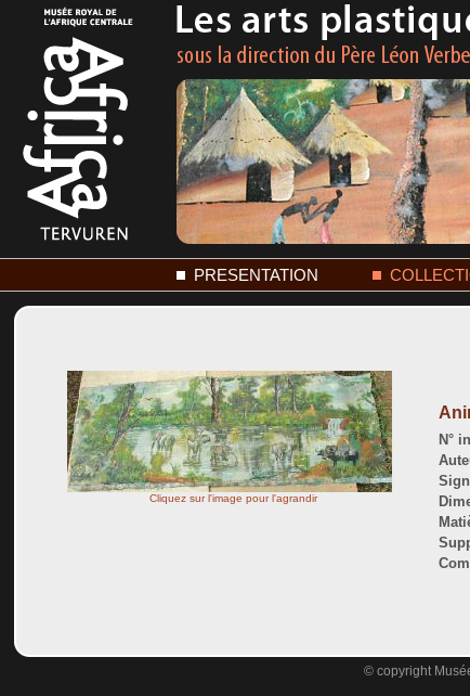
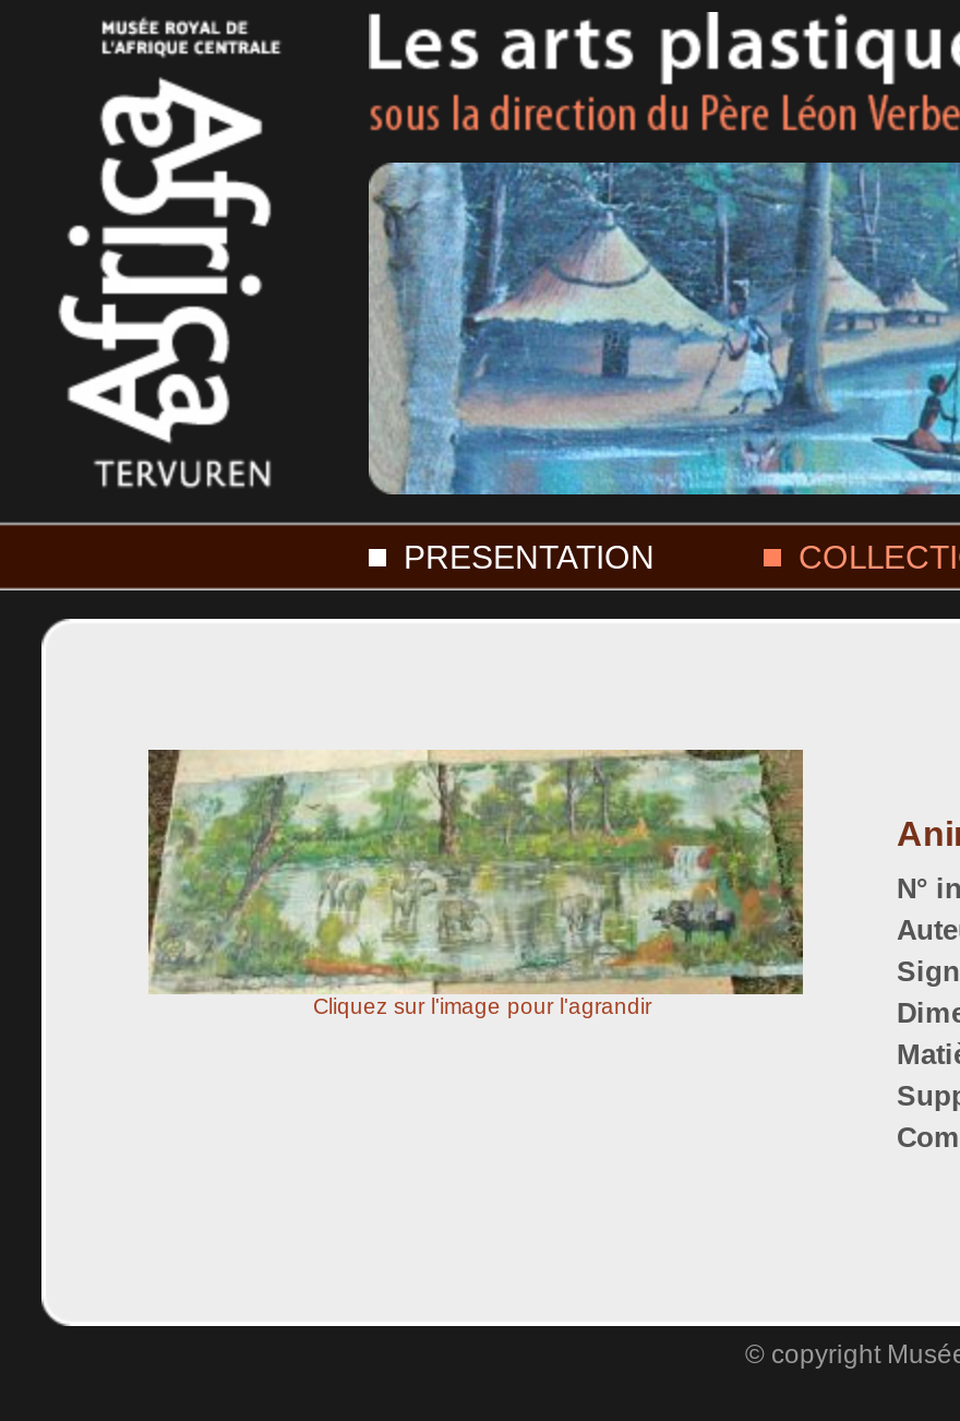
- [image]
+ [image]
